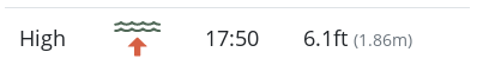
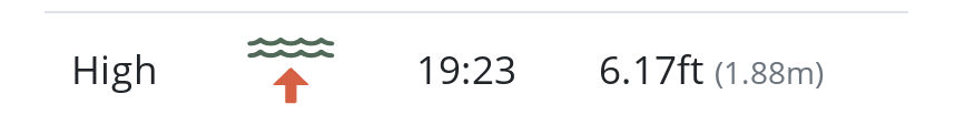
- 17:50
- 6.1ft (1.86m)
+ 19:23
+ 6.17ft (1.88m)
